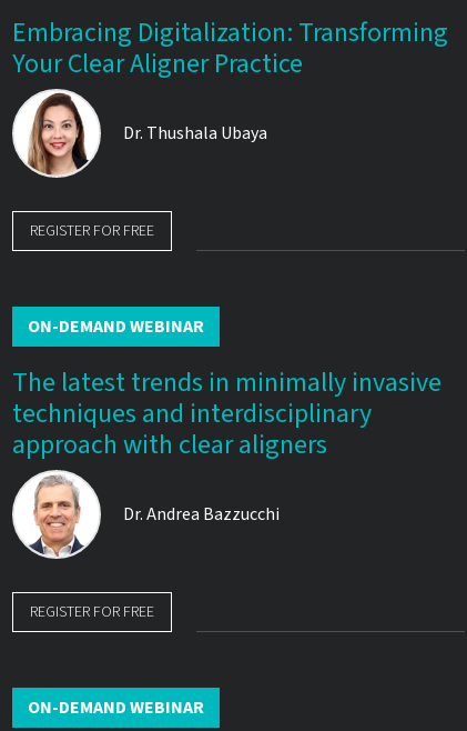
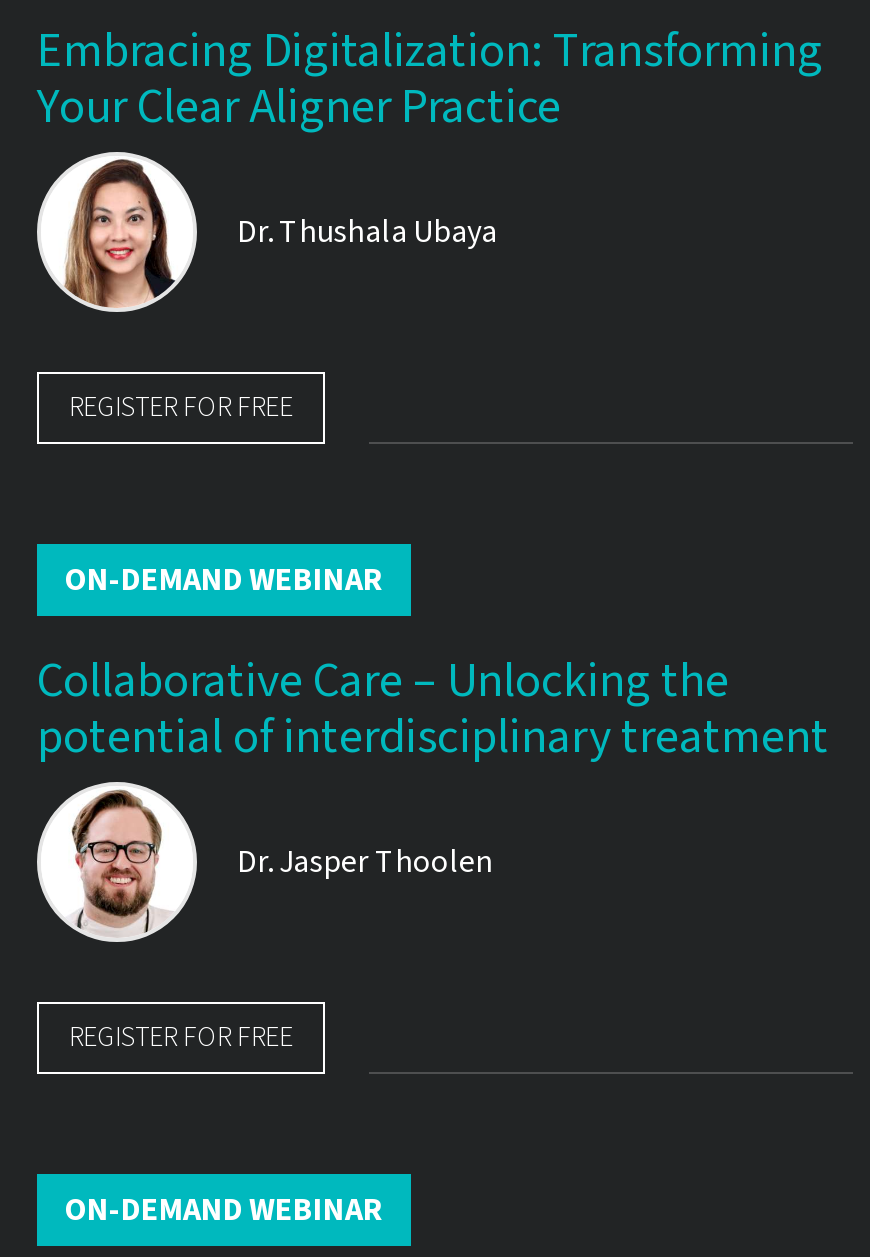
- The latest trends in minimally invasive
- techniques and interdisciplinary
- approach with clear aligners
+ Collaborative Care – Unlocking the
+ potential of interdisciplinary treatment

- [image]
- Dr.Andrea Bazzucchi
+ [image]
+ Dr.Jasper Thoolen
